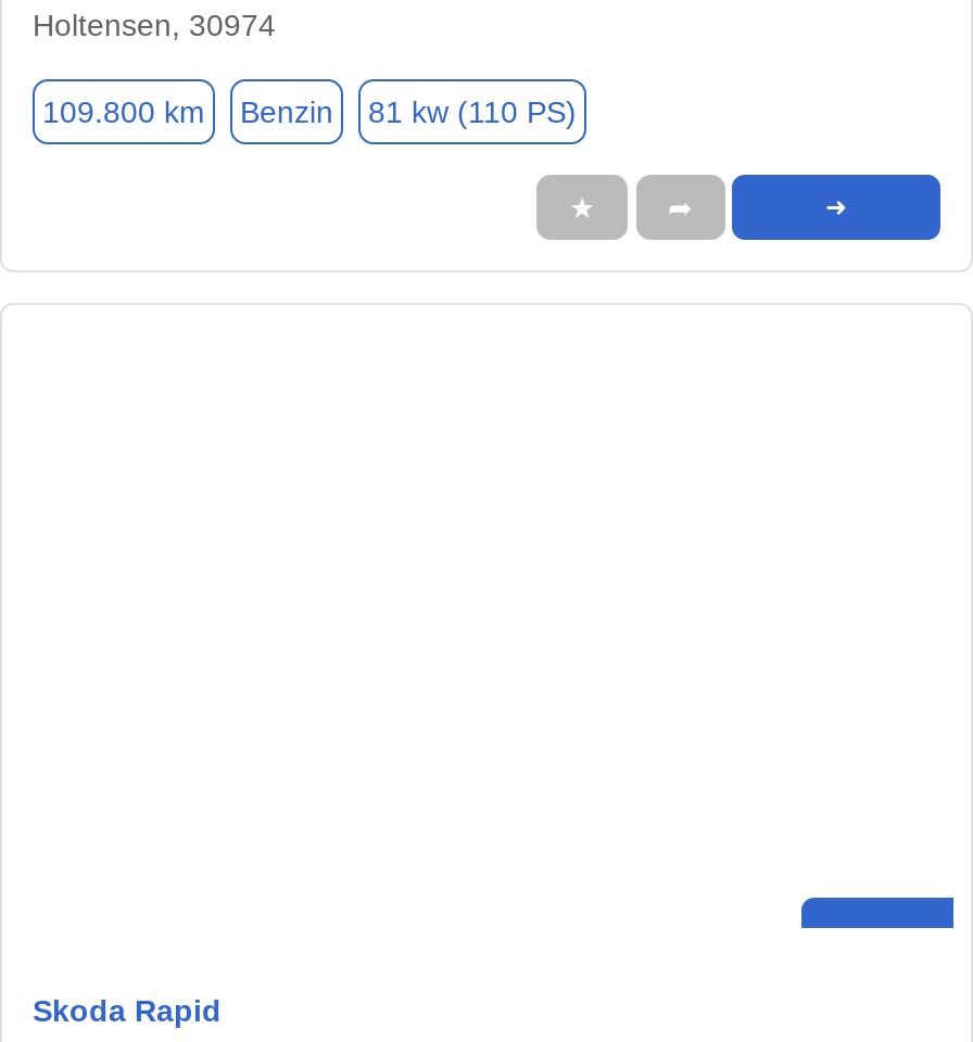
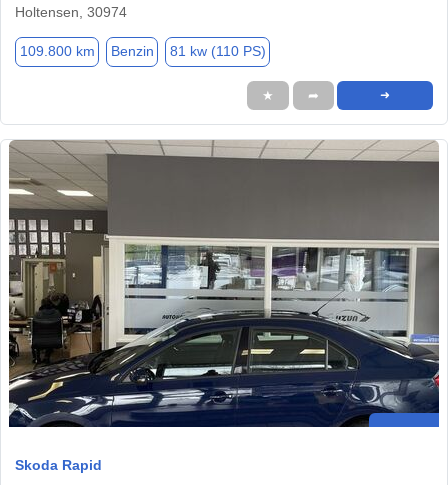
+ [image]
